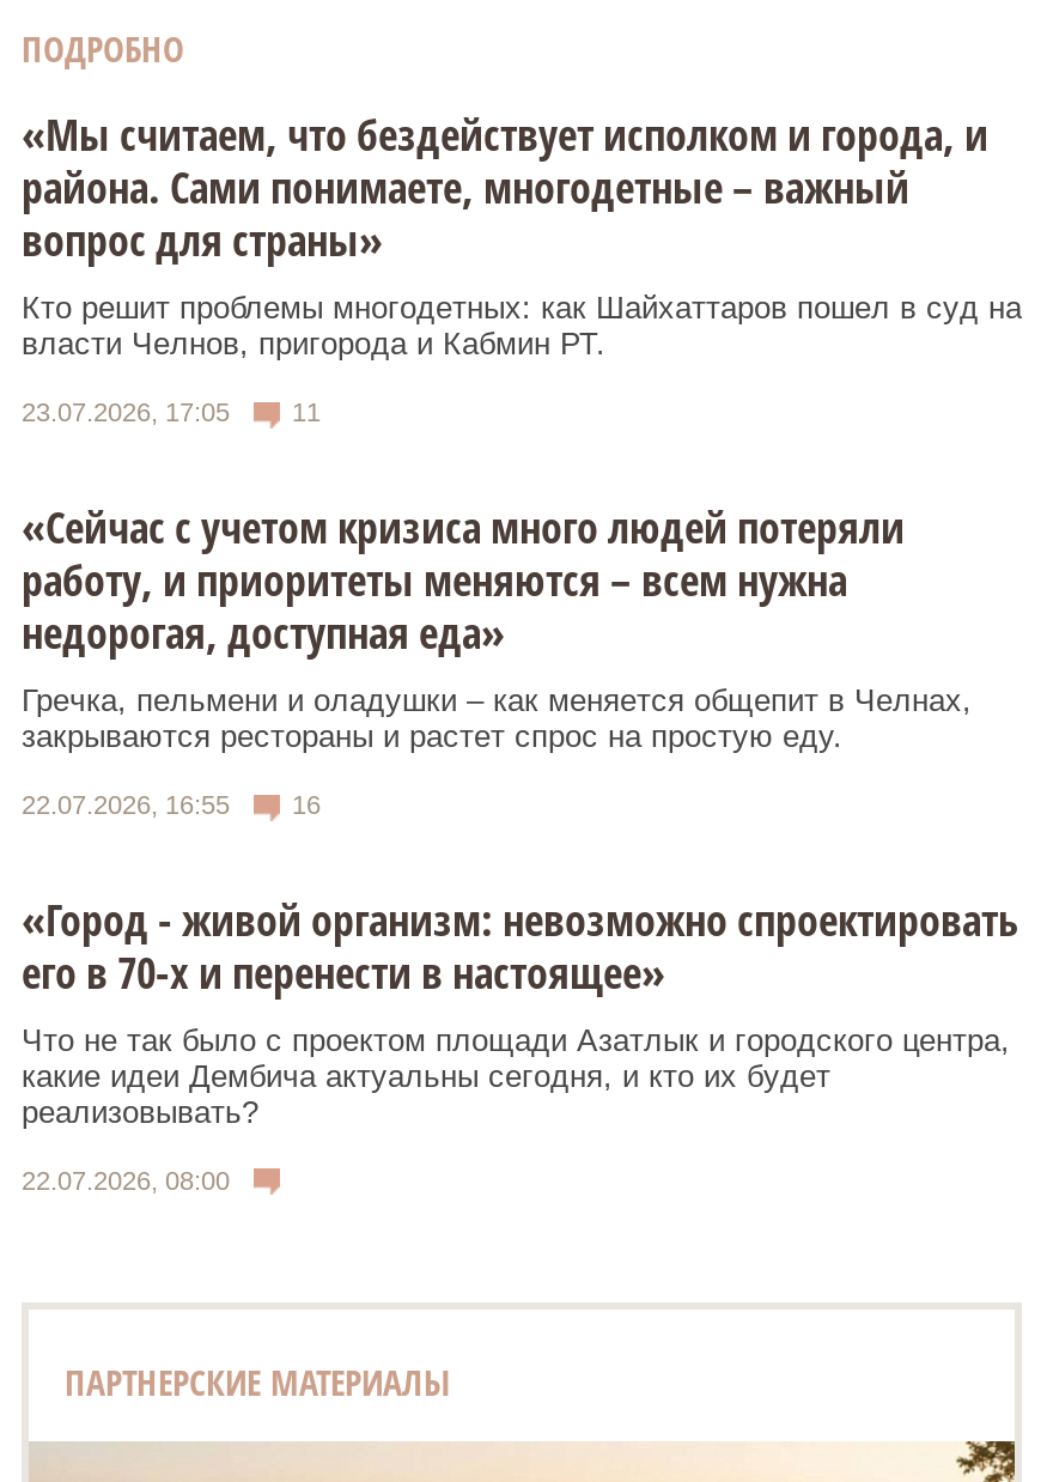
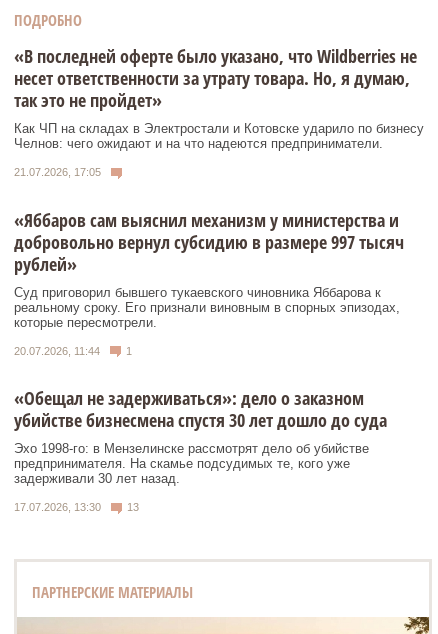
- «Мы считаем, что бездействует исполком и города, и
- района. Сами понимаете, многодетные – важный
- вопрос для страны»
- Кто решит проблемы многодетных: как Шайхаттаров пошел в суд на
- власти Челнов, пригорода и Кабмин РТ.
+ «В последней оферте было указано, что Wildberries не
+ несет ответственности за утрату товара. Но, я думаю,
+ так это не пройдет»
+ Как ЧП на складах в Электростали и Котовске ударило по бизнесу
+ Челнов: чего ожидают и на что надеются предприниматели.

- 23.07.2026, 17:05
- 11
+ 21.07.2026, 17:05

- «Сейчас с учетом кризиса много людей потеряли
- работу, и приоритеты меняются – всем нужна
- недорогая, доступная еда»
- Гречка, пельмени и оладушки – как меняется общепит в Челнах,
- закрываются рестораны и растет спрос на простую еду.
+ «Яббаров сам выяснил механизм у министерства и
+ добровольно вернул субсидию в размере 997 тысяч
+ рублей»
+ Суд приговорил бывшего тукаевского чиновника Яббарова к
+ реальному сроку. Его признали виновным в спорных эпизодах,
+ которые пересмотрели.

- 22.07.2026, 16:55
- 16
+ 20.07.2026, 11:44
+ 1

- «Город - живой организм: невозможно спроектировать
- его в 70-х и перенести в настоящее»
- Что не так было с проектом площади Азатлык и городского центра,
- какие идеи Дембича актуальны сегодня, и кто их будет
- реализовывать?
+ «Обещал не задерживаться»: дело о заказном
+ убийстве бизнесмена спустя 30 лет дошло до суда
+ Эхо 1998-го: в Мензелинске рассмотрят дело об убийстве
+ предпринимателя. На скамье подсудимых те, кого уже
+ задерживали 30 лет назад.

- 22.07.2026, 08:00
+ 17.07.2026, 13:30
+ 13
